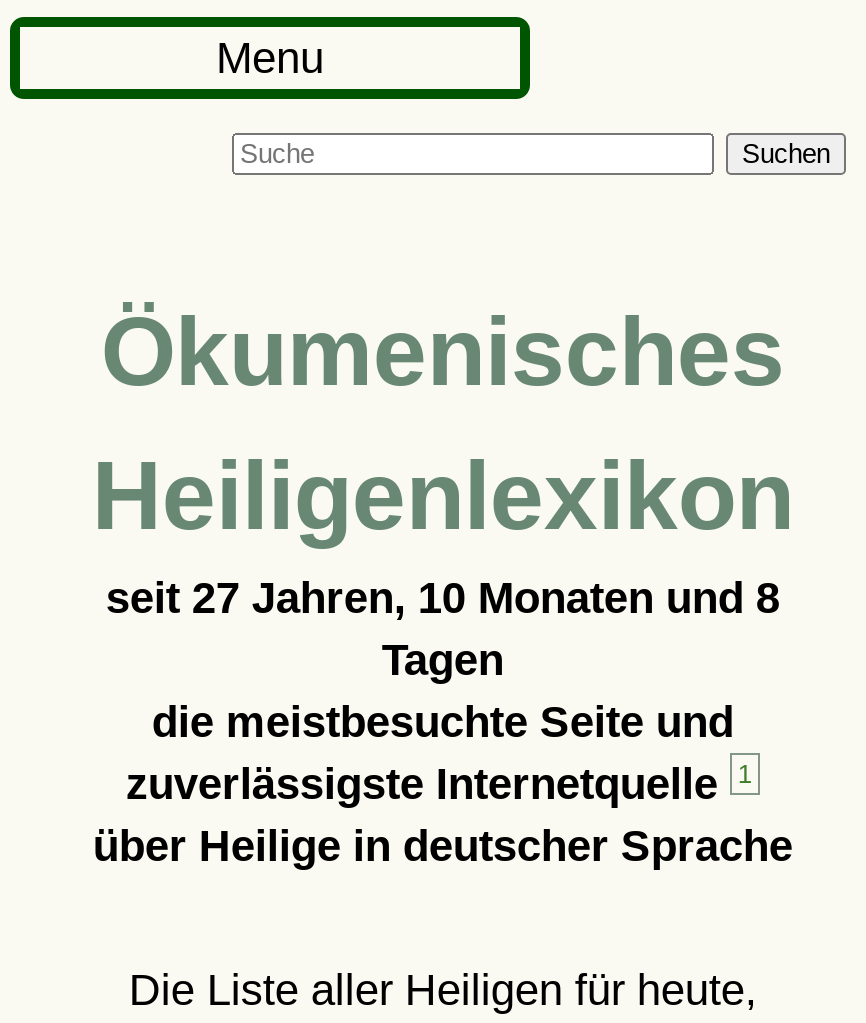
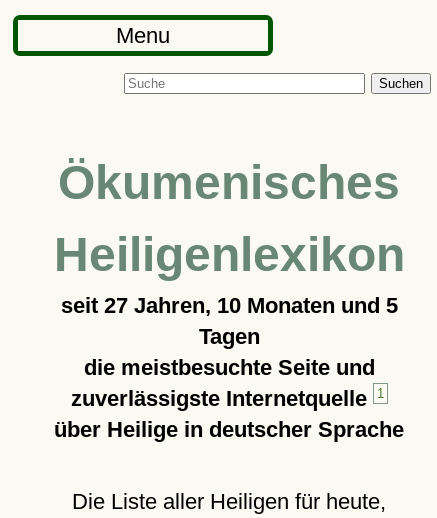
- seit 27 Jahren, 10 Monaten und 8
+ seit 27 Jahren, 10 Monaten und 5
